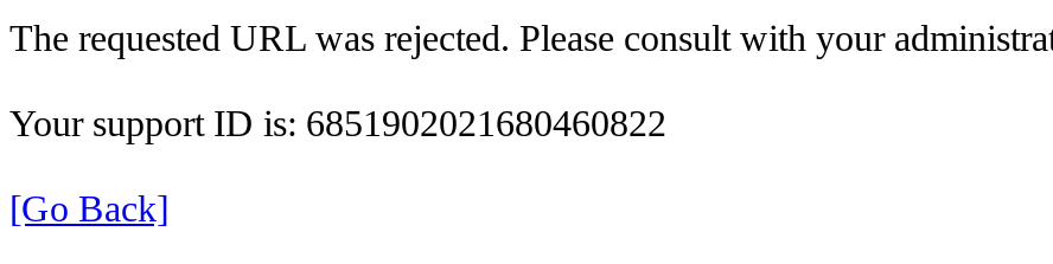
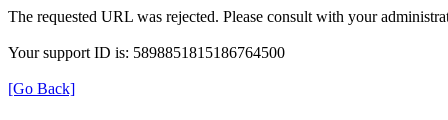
- Your support ID is: 6851902021680460822
+ Your support ID is: 5898851815186764500
